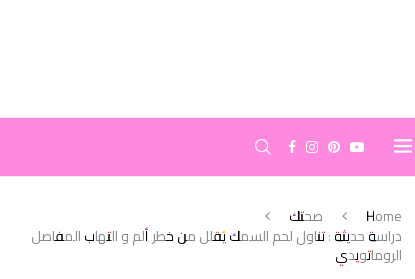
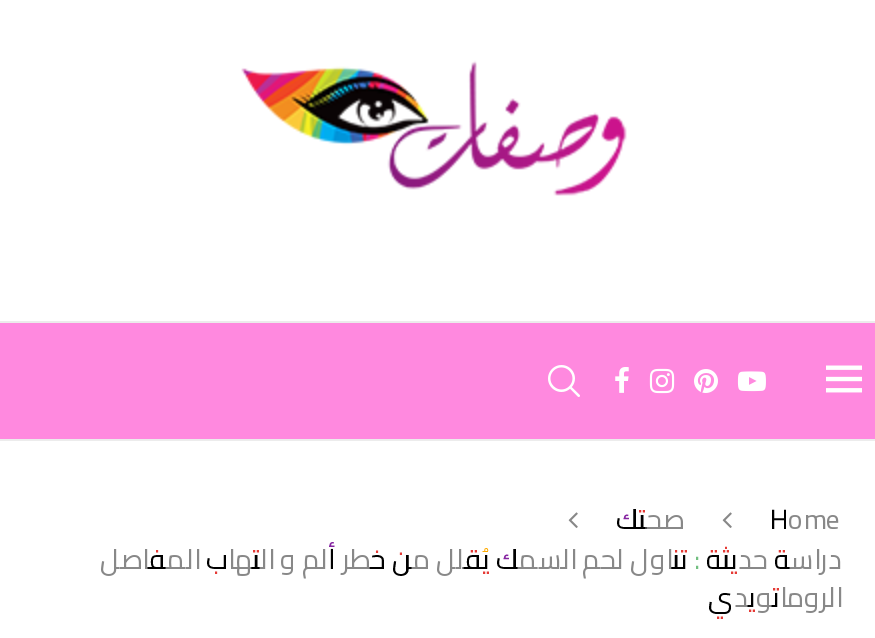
+ [image]
